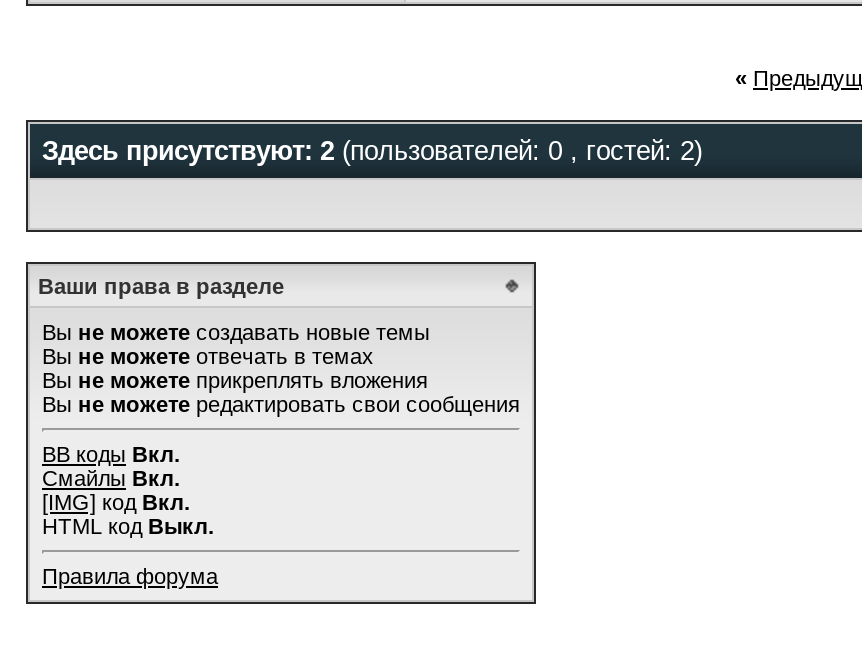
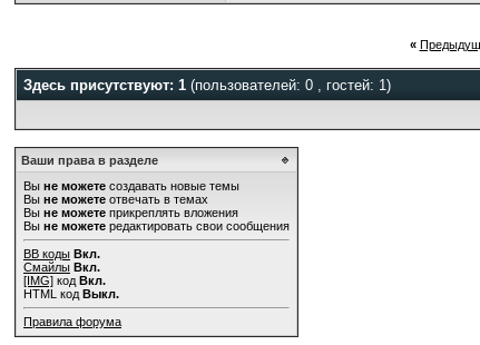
- Здесь присутствуют: 2 (пользователей: 0 , гостей: 2)
+ Здесь присутствуют: 1 (пользователей: 0 , гостей: 1)
